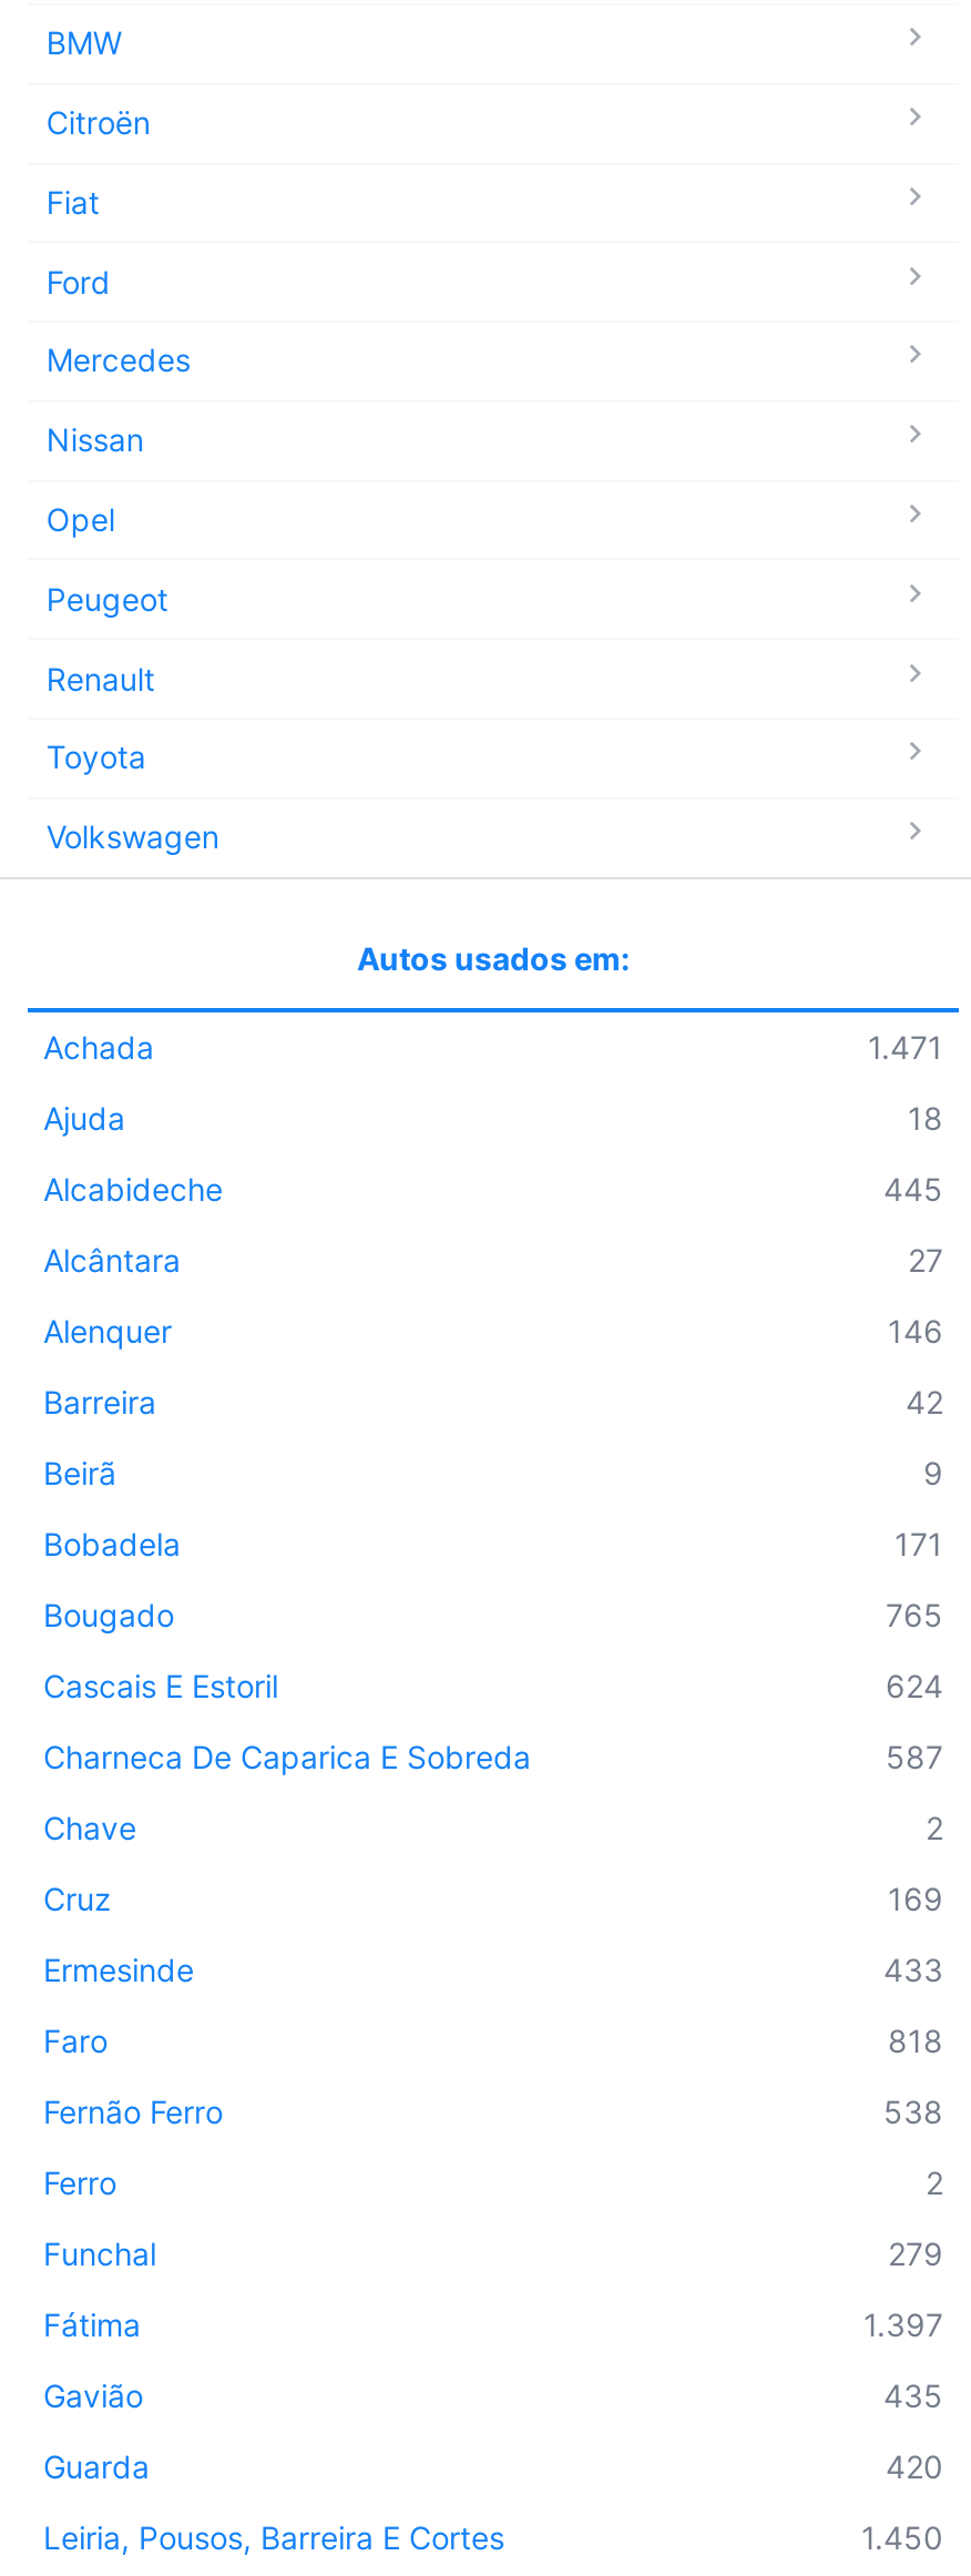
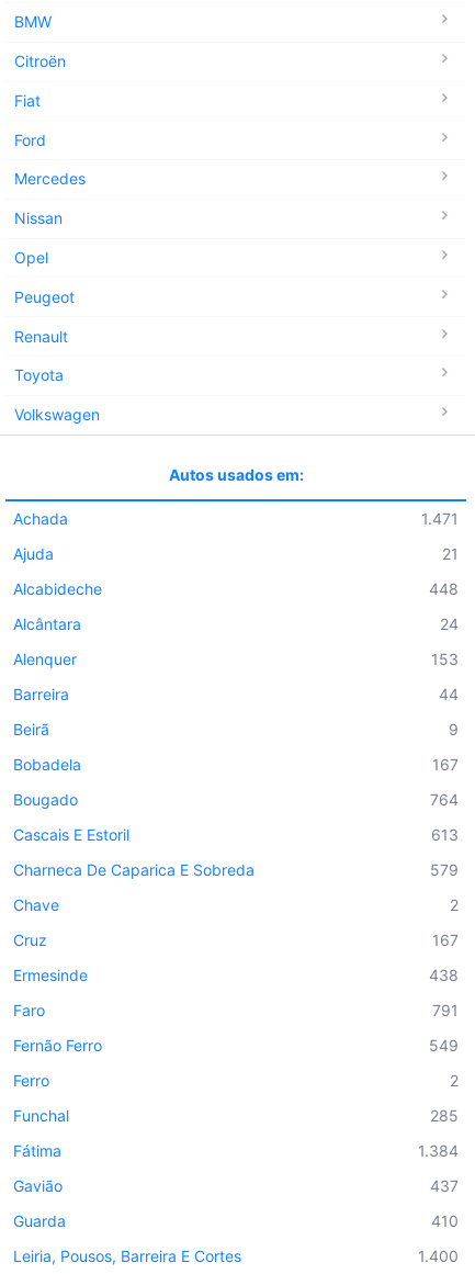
- 18
+ 21

- 445
+ 448

- 27
+ 24

- 146
+ 153

- 42
+ 44

- 171
+ 167

- 765
+ 764

- 624
+ 613

- 587
+ 579

- 169
+ 167

- 433
+ 438

- 818
+ 791

- 538
+ 549

- 279
+ 285

- 1.397
+ 1.384

- 435
+ 437

- 420
+ 410

- 1.450
+ 1.400
